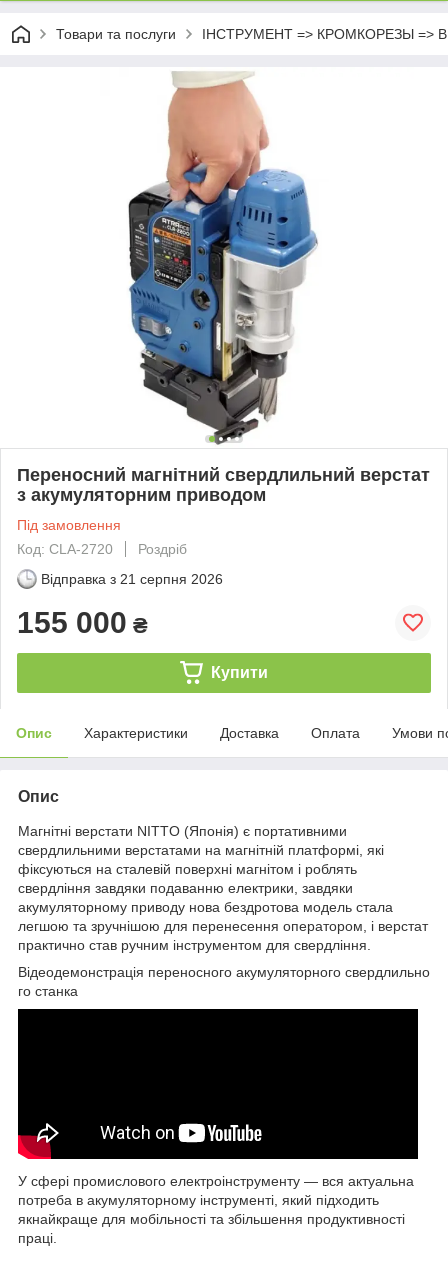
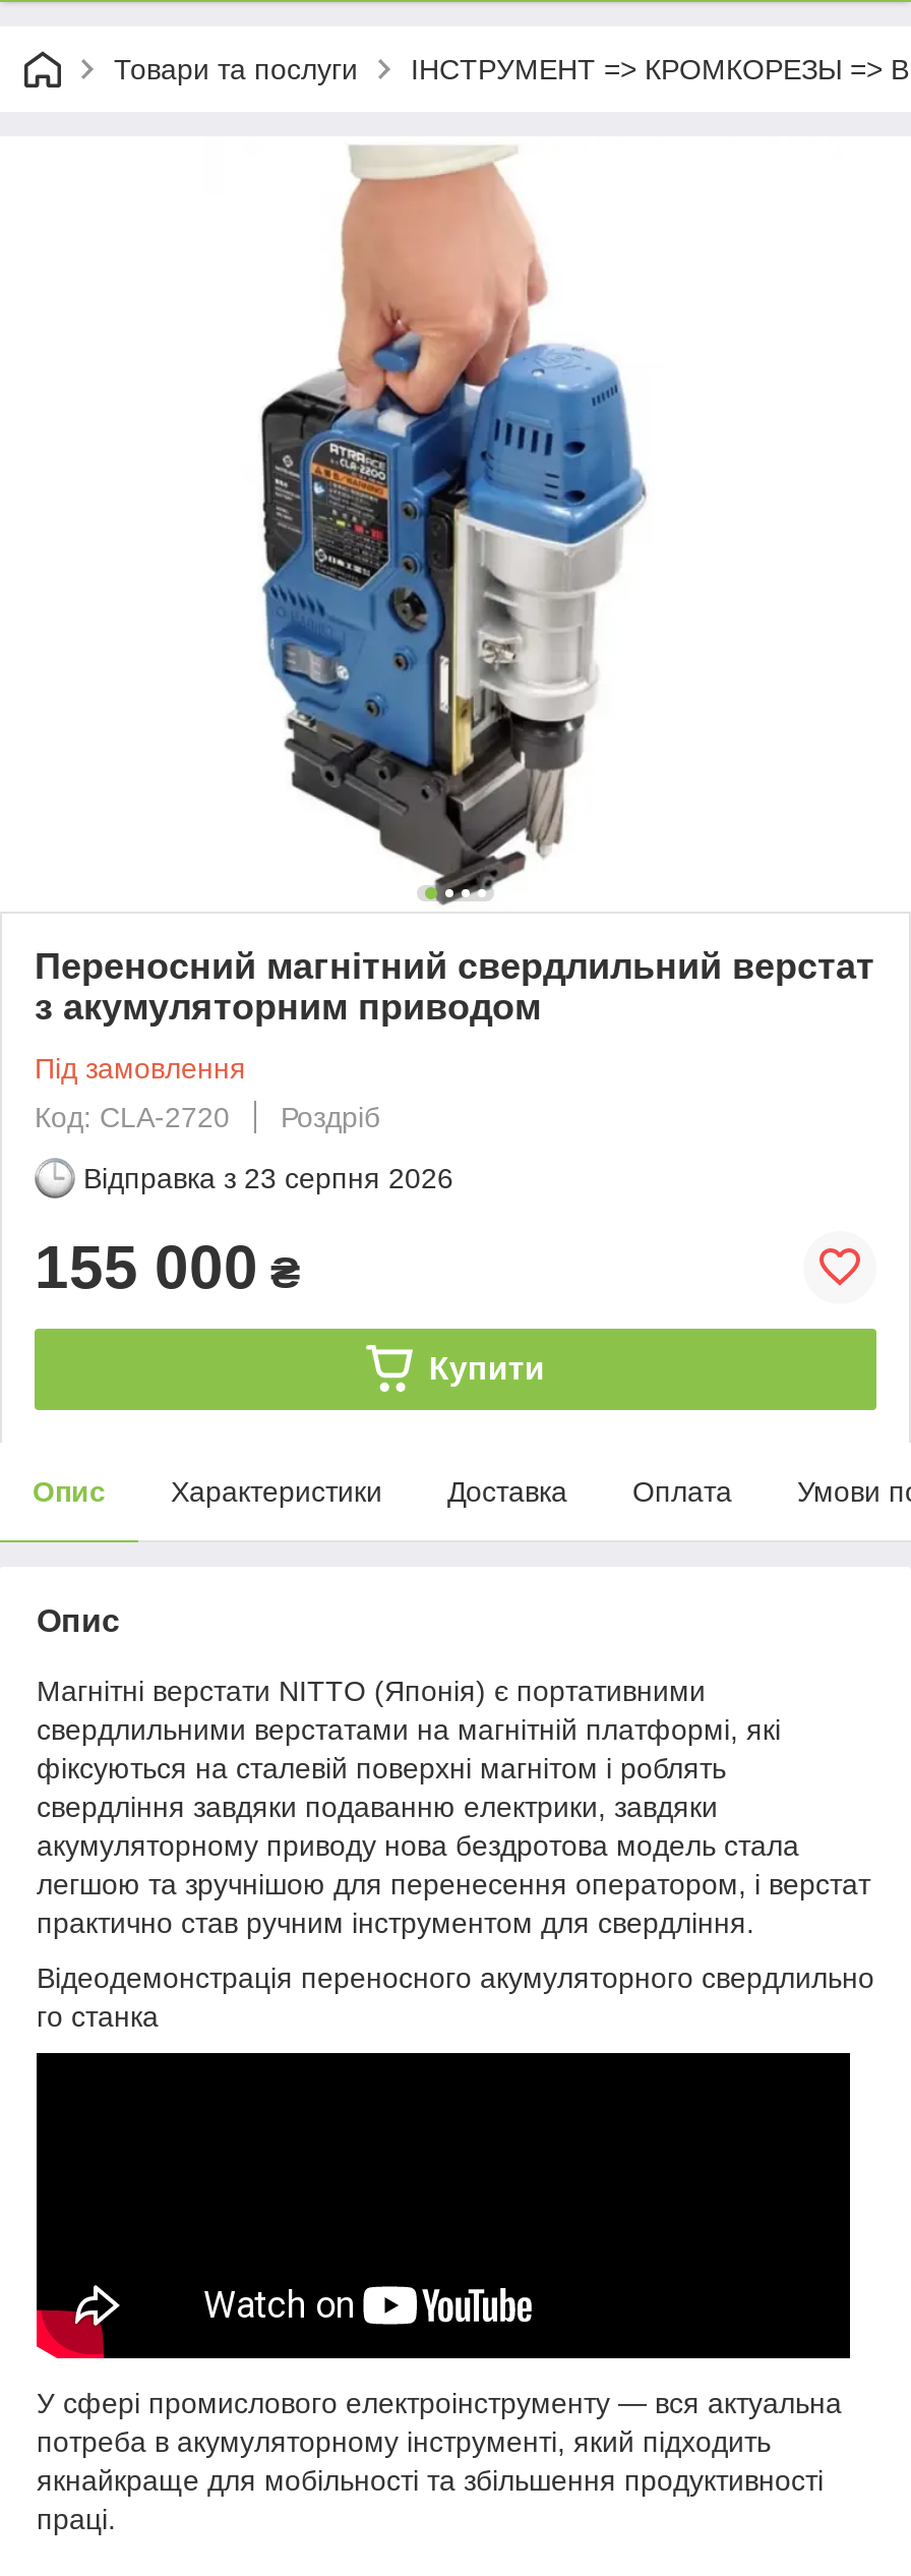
- Відправка з 21 серпня 2026
+ Відправка з 23 серпня 2026
